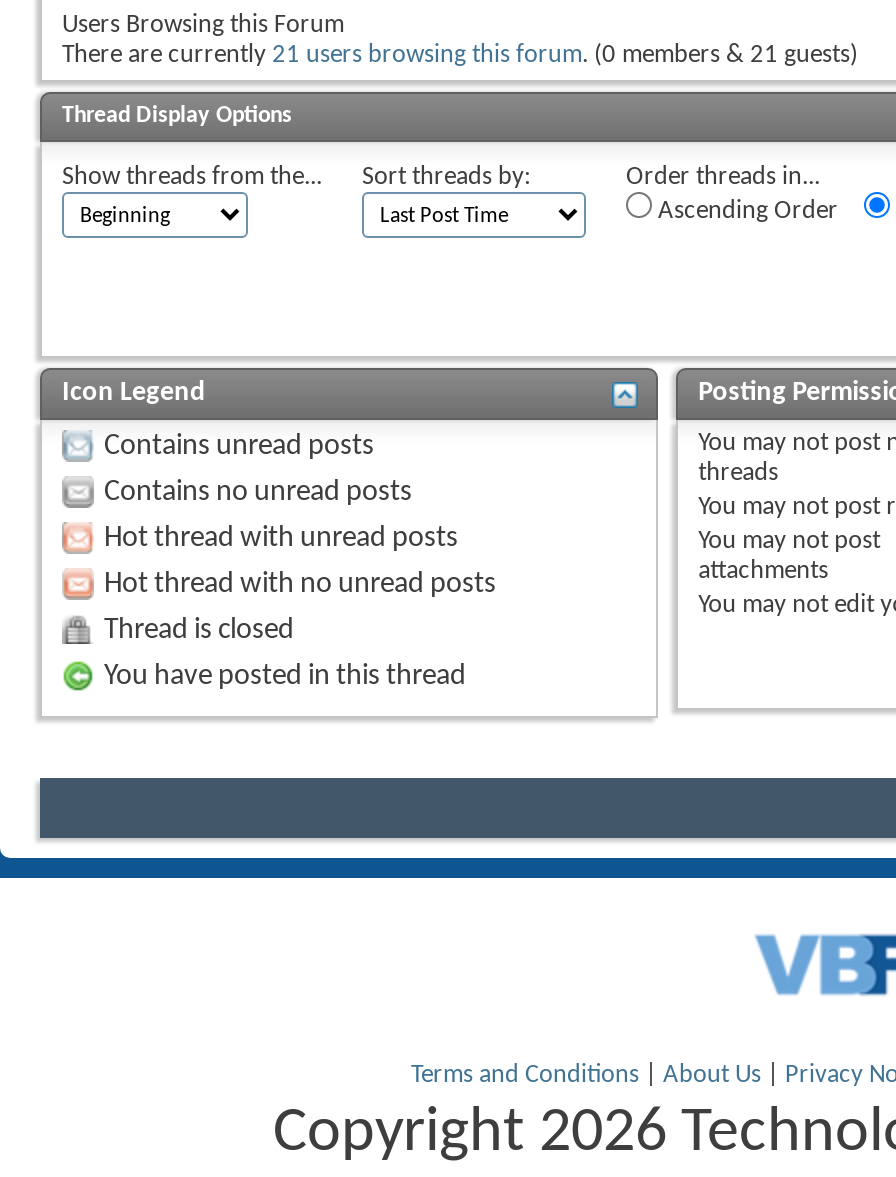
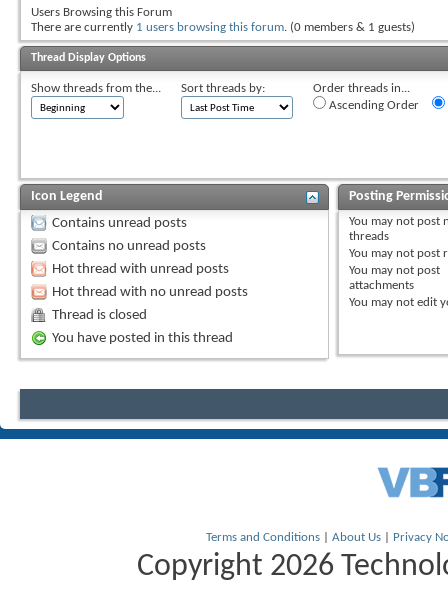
- There are currently 21 users browsing this forum. (0 members & 21 guests)
+ There are currently 1 users browsing this forum. (0 members & 1 guests)
